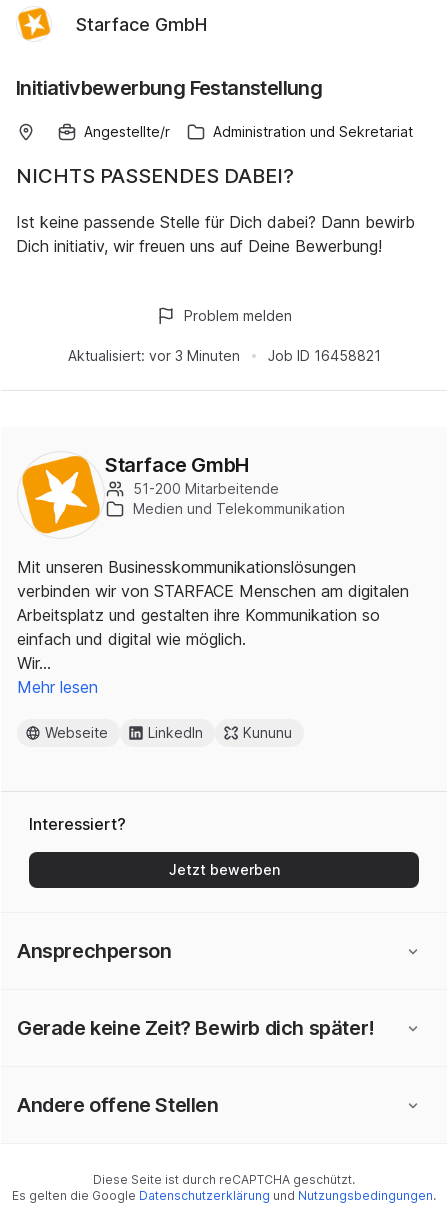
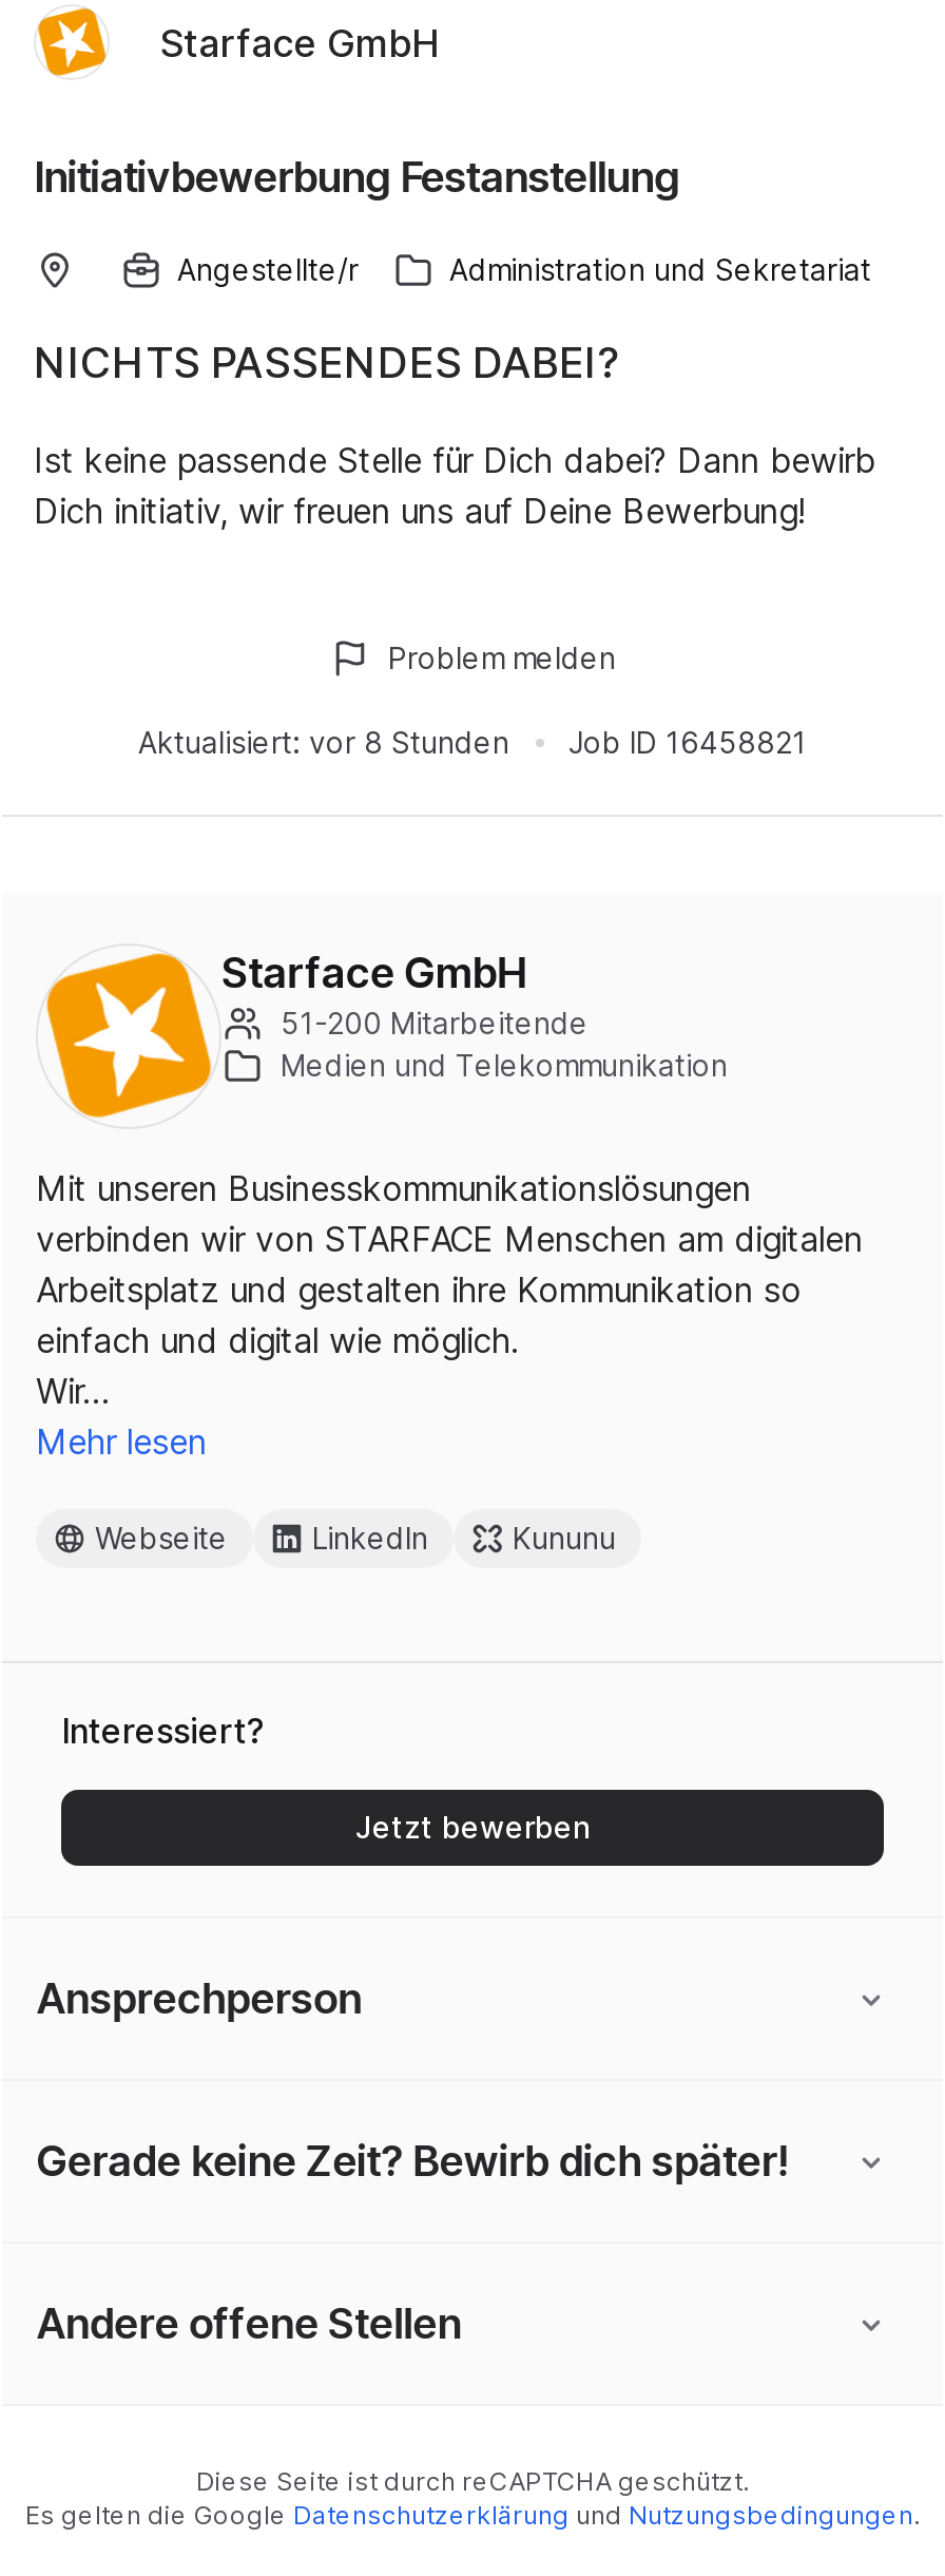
- Aktualisiert: vor 3 Minuten
+ Aktualisiert: vor 8 Stunden
